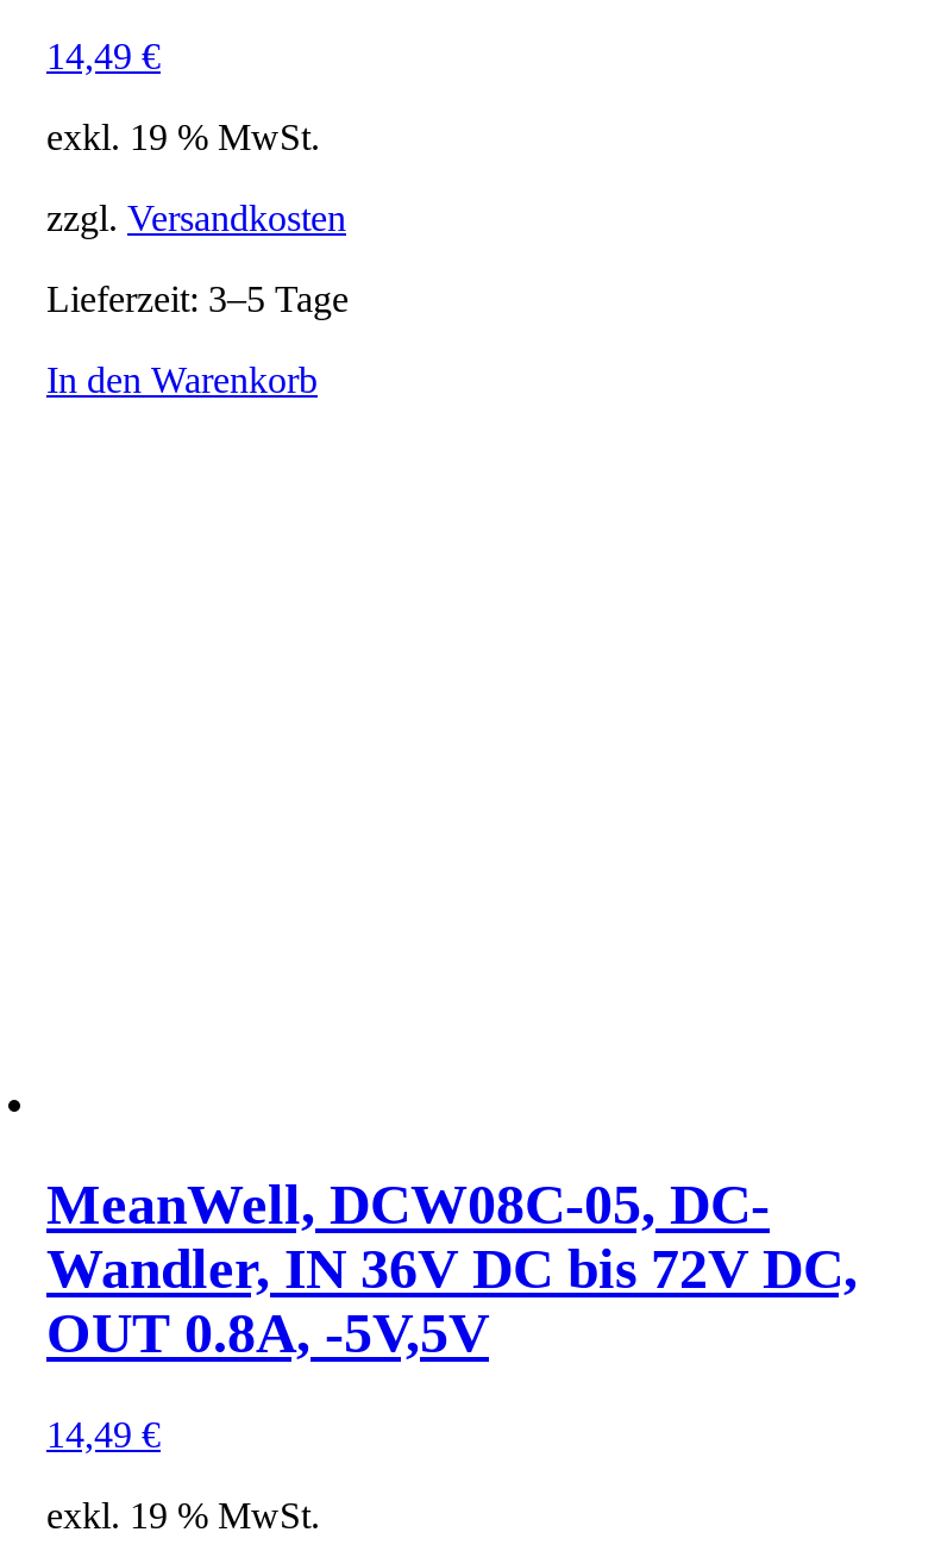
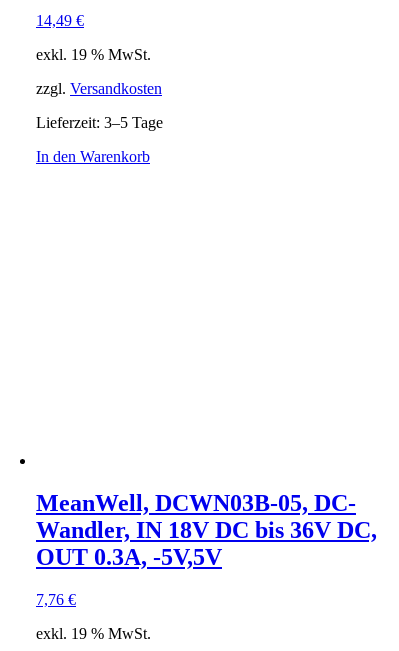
- MeanWell, DCW08C-05, DC-
+ MeanWell, DCWN03B-05, DC-

- Wandler, IN 36V DC bis 72V DC,
+ Wandler, IN 18V DC bis 36V DC,

- OUT 0.8A, -5V,5V
+ OUT 0.3A, -5V,5V

- 14,49 €
+ 7,76 €
